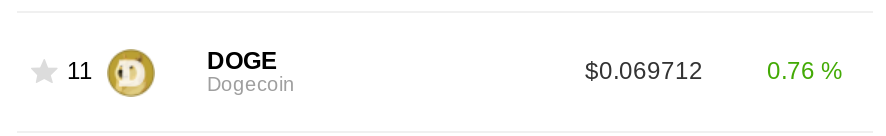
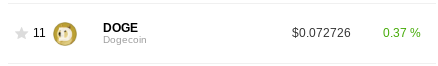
- $0.069712
+ $0.072726

- 0.76 %
+ 0.37 %
